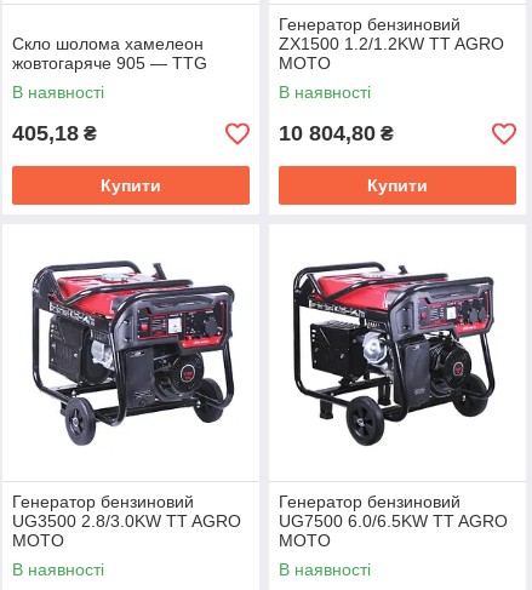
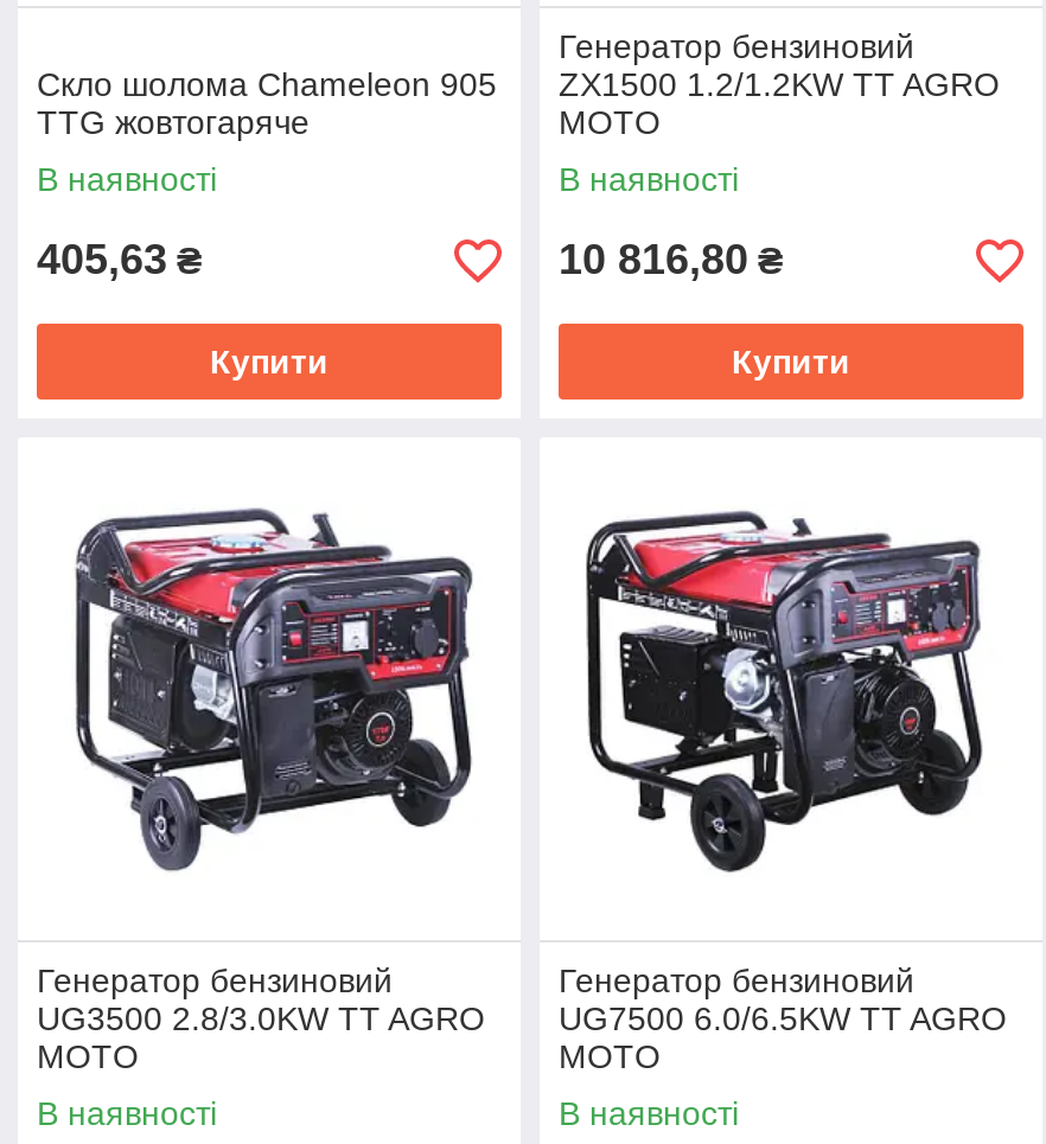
- Скло шолома хамелеон
- жовтогаряче 905 — TTG
+ Скло шолома Chameleon 905
+ TTG жовтогаряче

- 405,18 ₴
+ 405,63 ₴

- 10 804,80 ₴
+ 10 816,80 ₴
